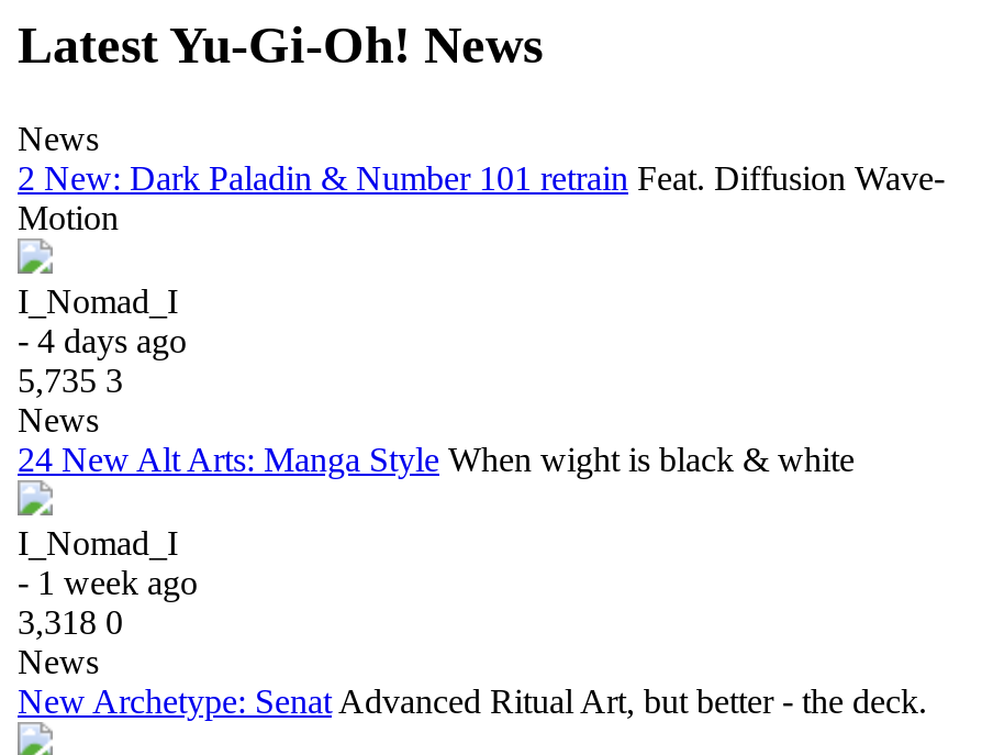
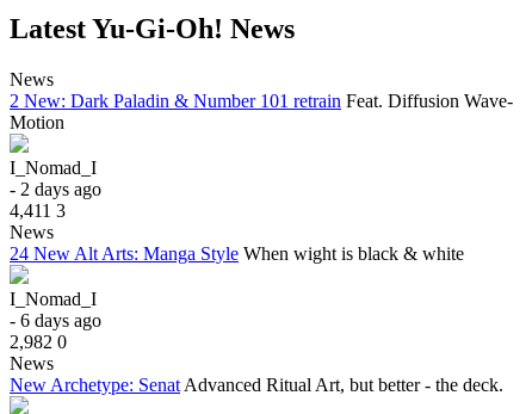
- - 4 days ago
+ - 2 days ago

- 5,735 3
+ 4,411 3

- - 1 week ago
+ - 6 days ago

- 3,318 0
+ 2,982 0
